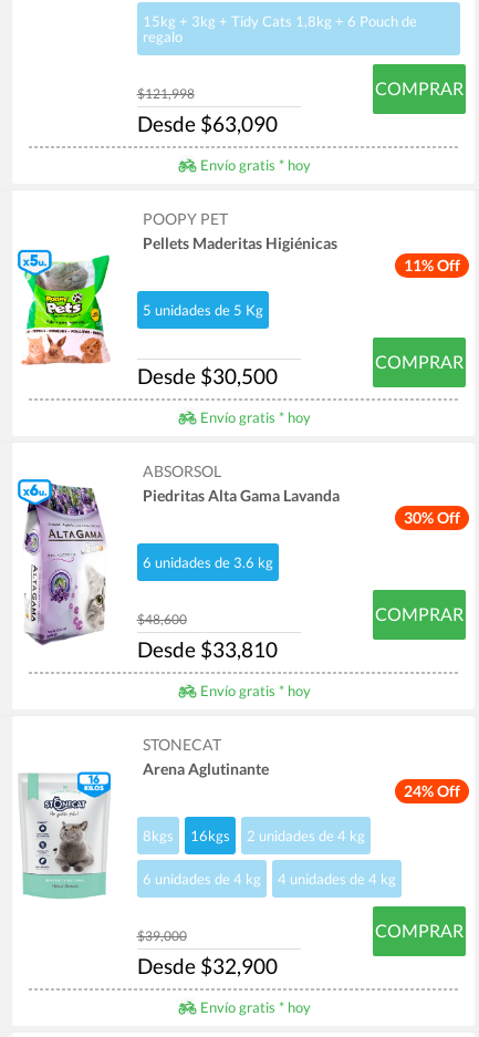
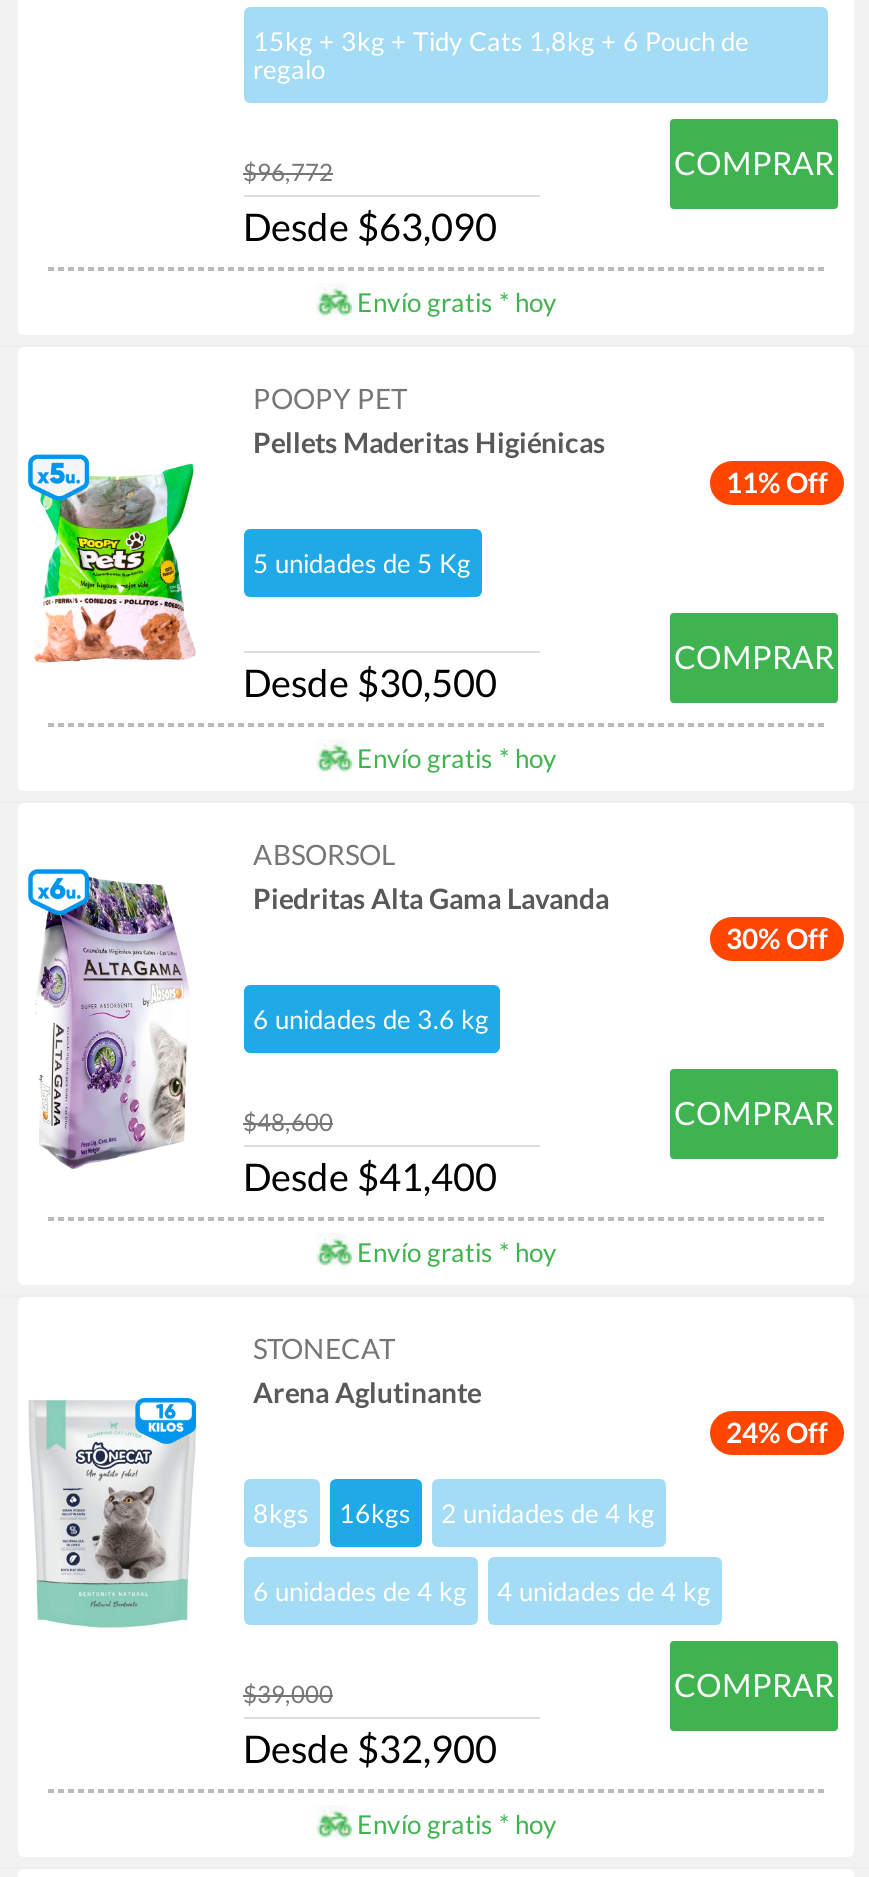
- $121,998
+ $96,772

- Desde $33,810
+ Desde $41,400
